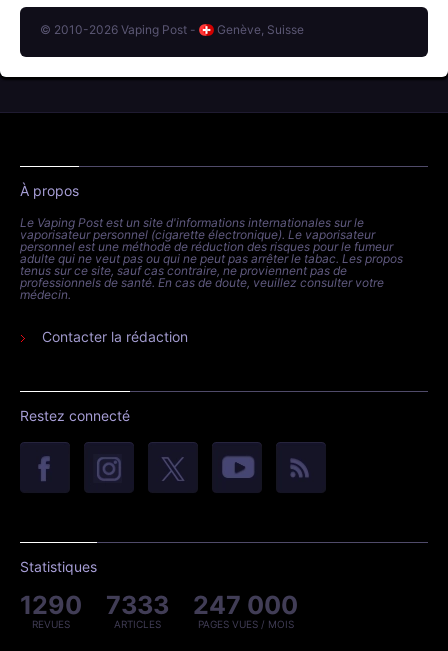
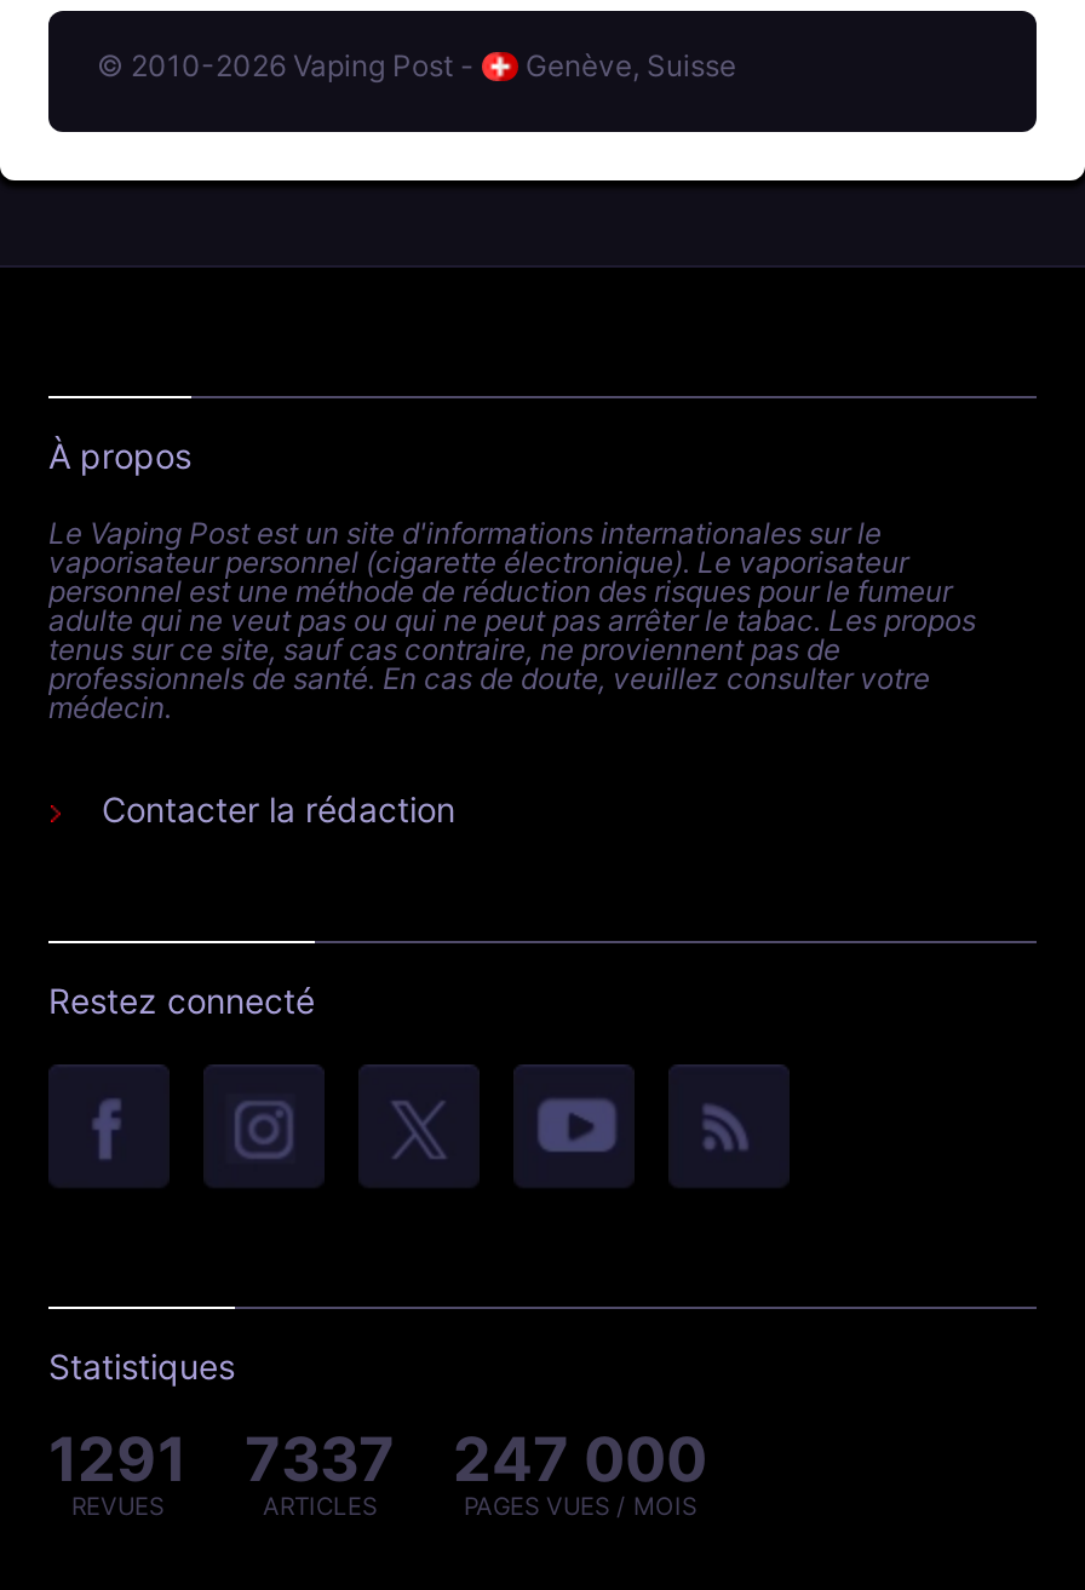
- 1290
+ 1291

- 7333
+ 7337
